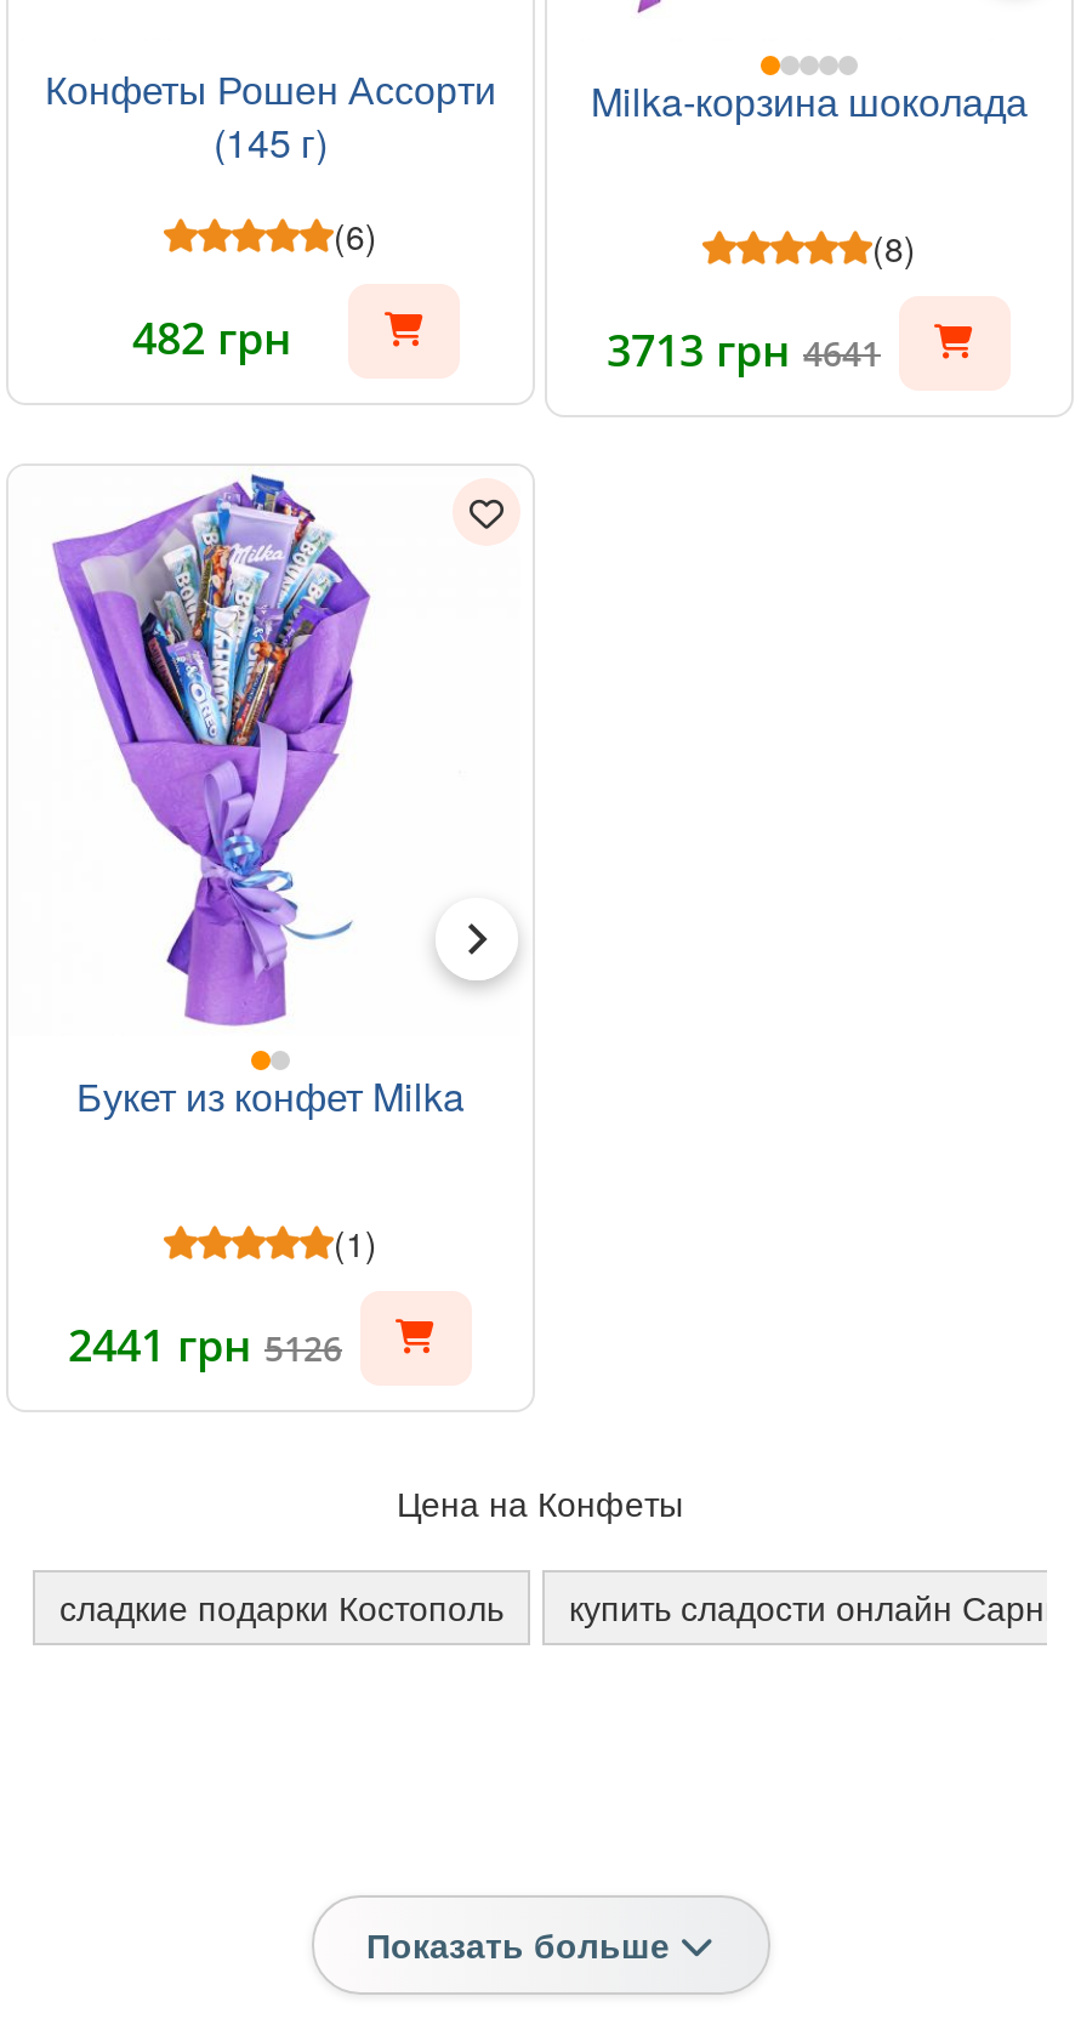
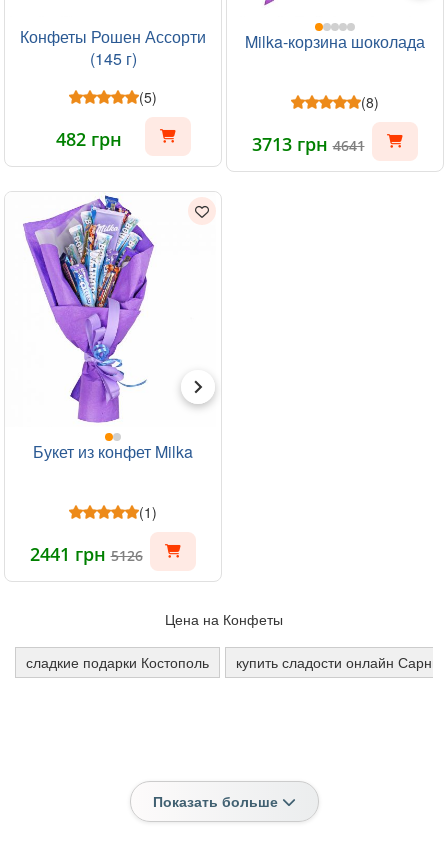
- (6)
+ (5)
